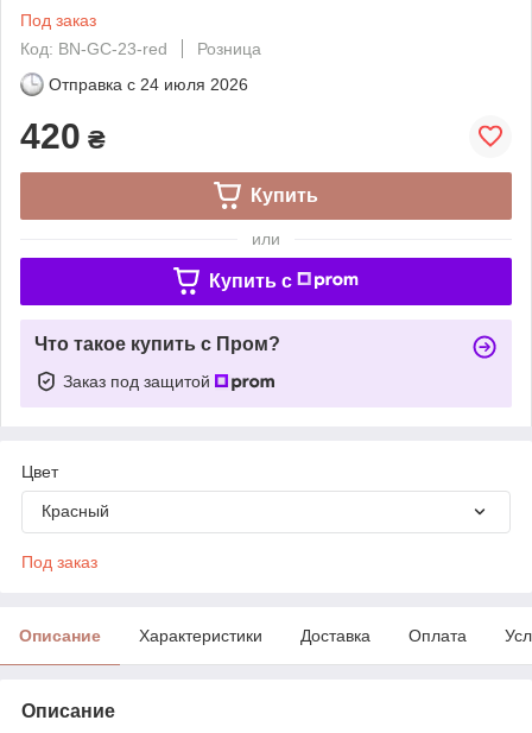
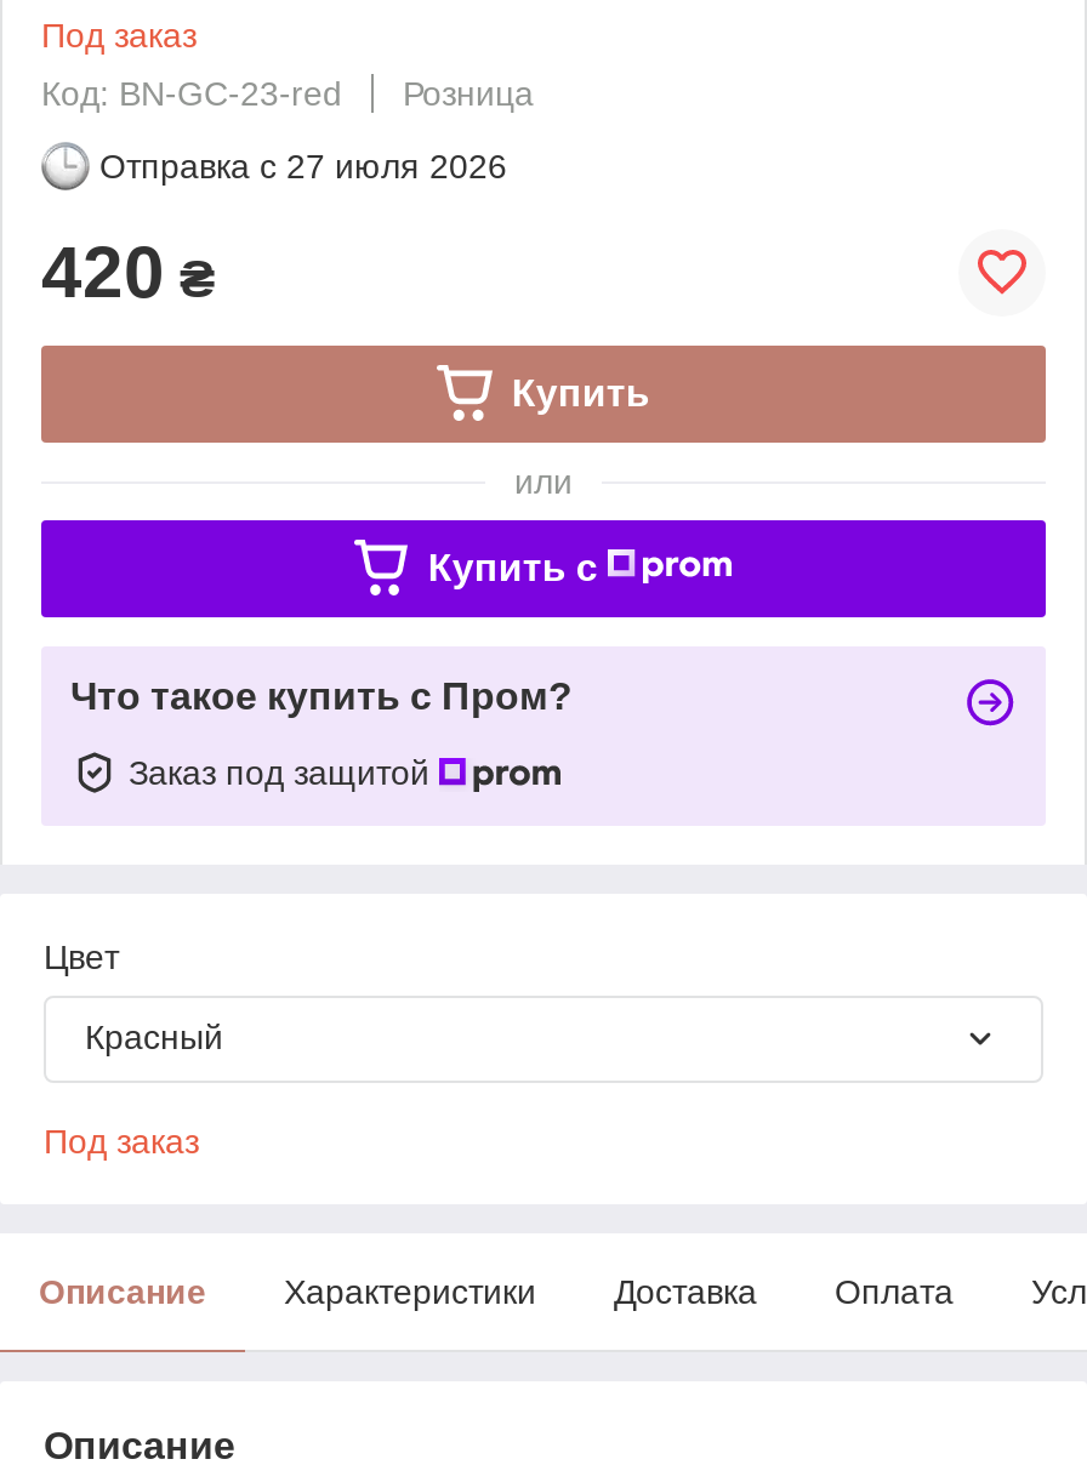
- Отправка с 24 июля 2026
+ Отправка с 27 июля 2026
